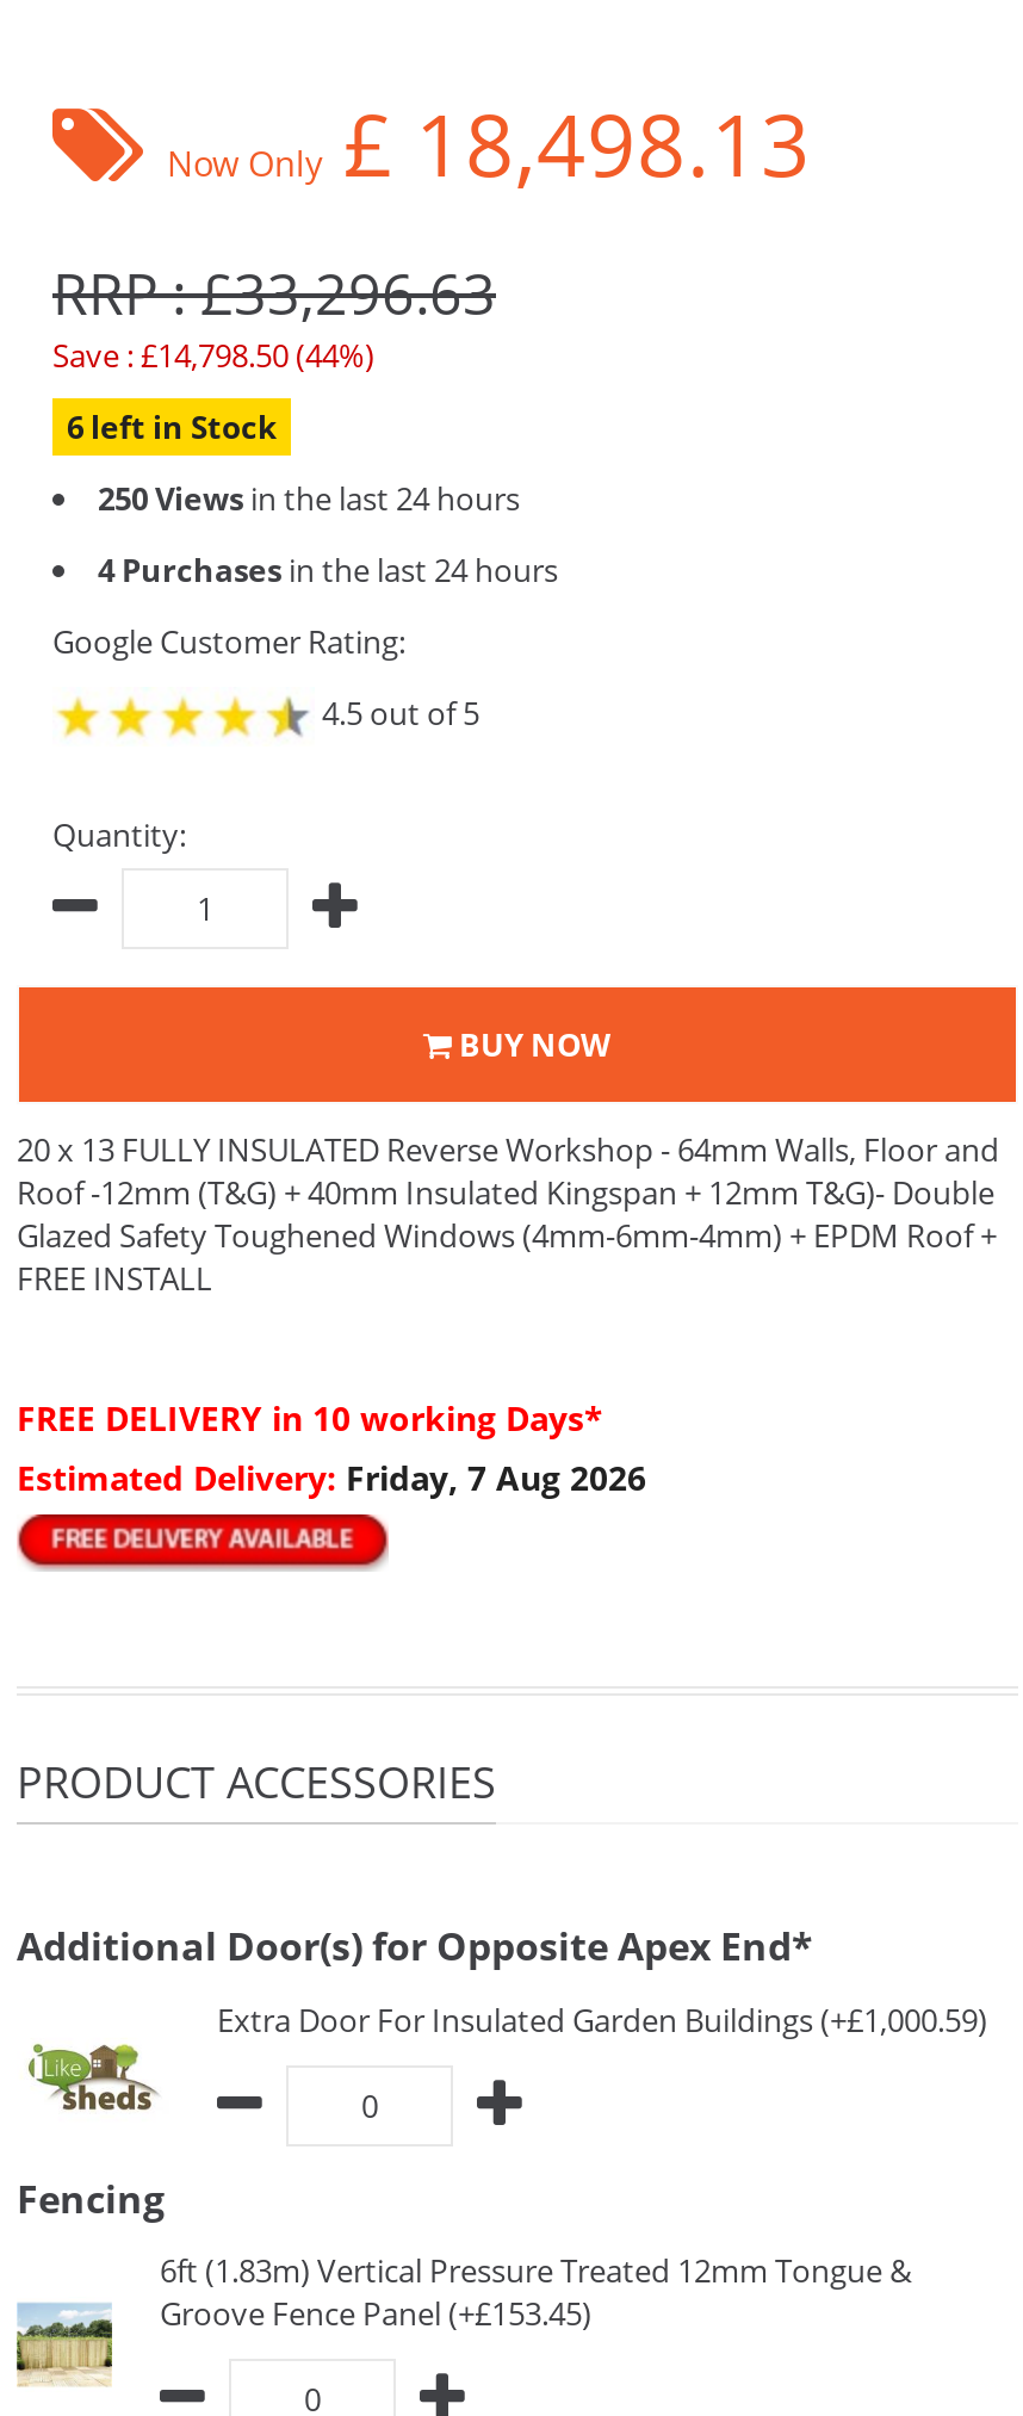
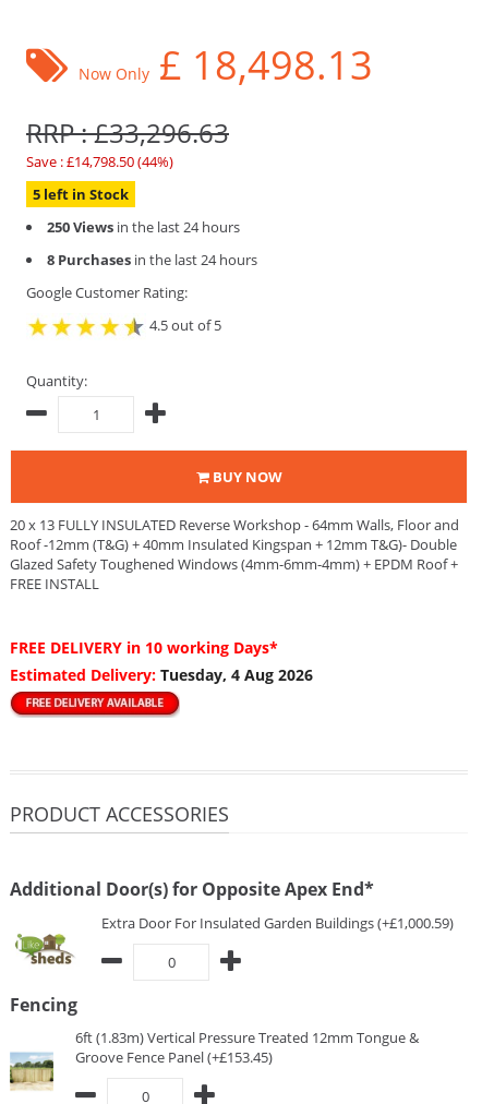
- 6 left in Stock
+ 5 left in Stock

- 4 Purchases in the last 24 hours
+ 8 Purchases in the last 24 hours

- Estimated Delivery: Friday, 7 Aug 2026
+ Estimated Delivery: Tuesday, 4 Aug 2026
